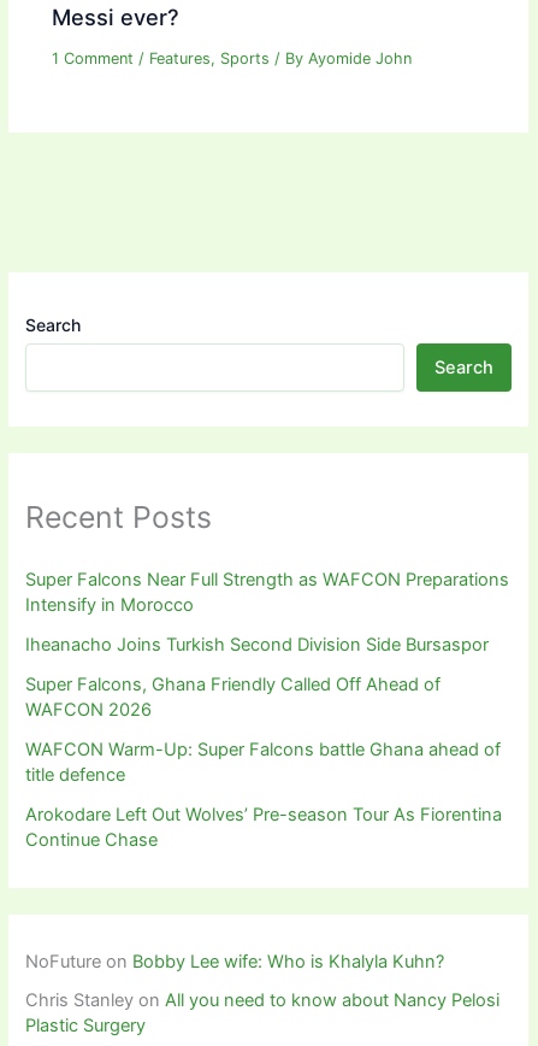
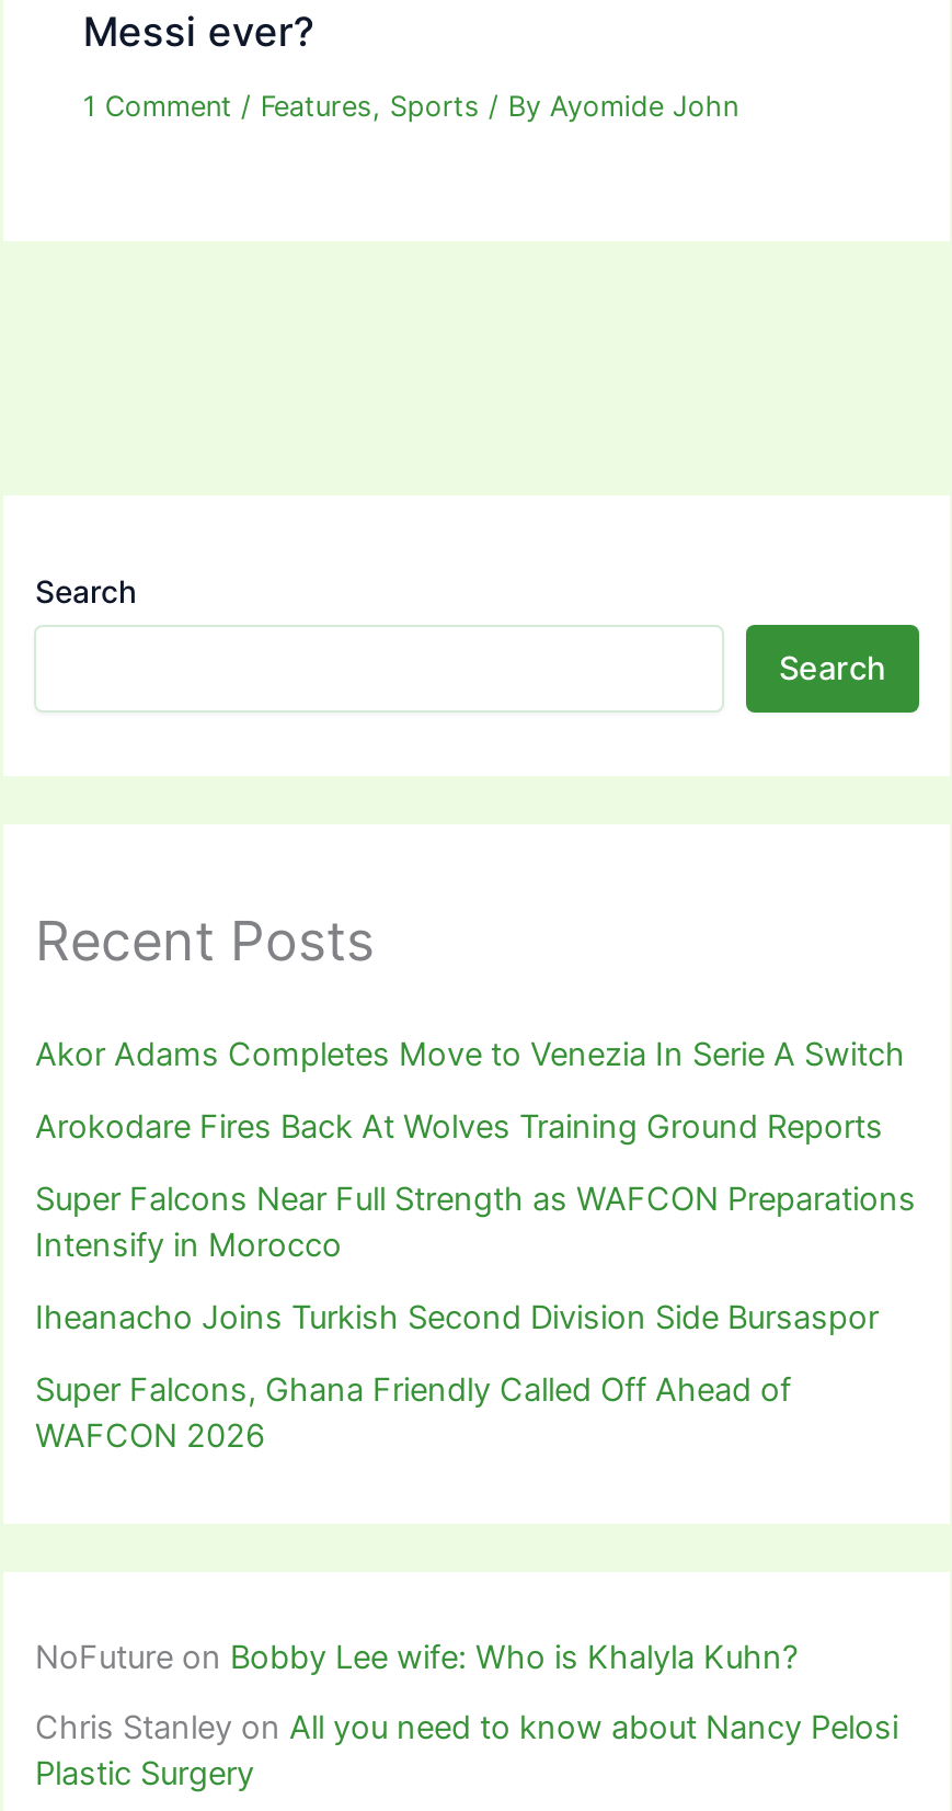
+ Akor Adams Completes Move to Venezia In Serie A Switch
+ Arokodare Fires Back At Wolves Training Ground Reports

moved down: Super Falcons Near Full Strength as WAFCON Preparations | Intensify in Morocco | Iheanacho Joins Turkish Second Division Side Bursaspor | Super Falcons, Ghana Friendly Called Off Ahead of | WAFCON 2026

- WAFCON Warm-Up: Super Falcons battle Ghana ahead of
- title defence
- Arokodare Left Out Wolves’ Pre-season Tour As Fiorentina
- Continue Chase
